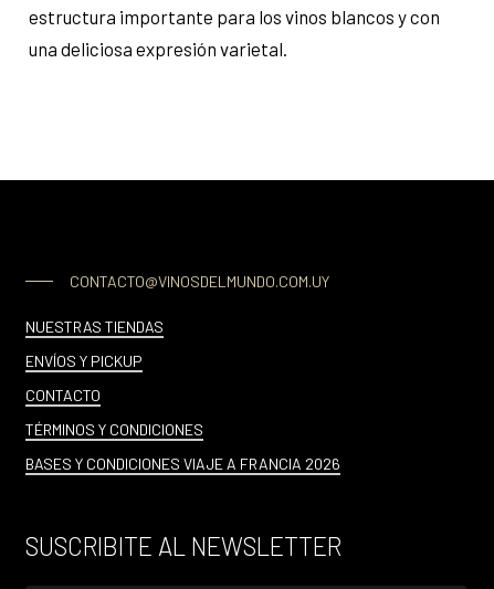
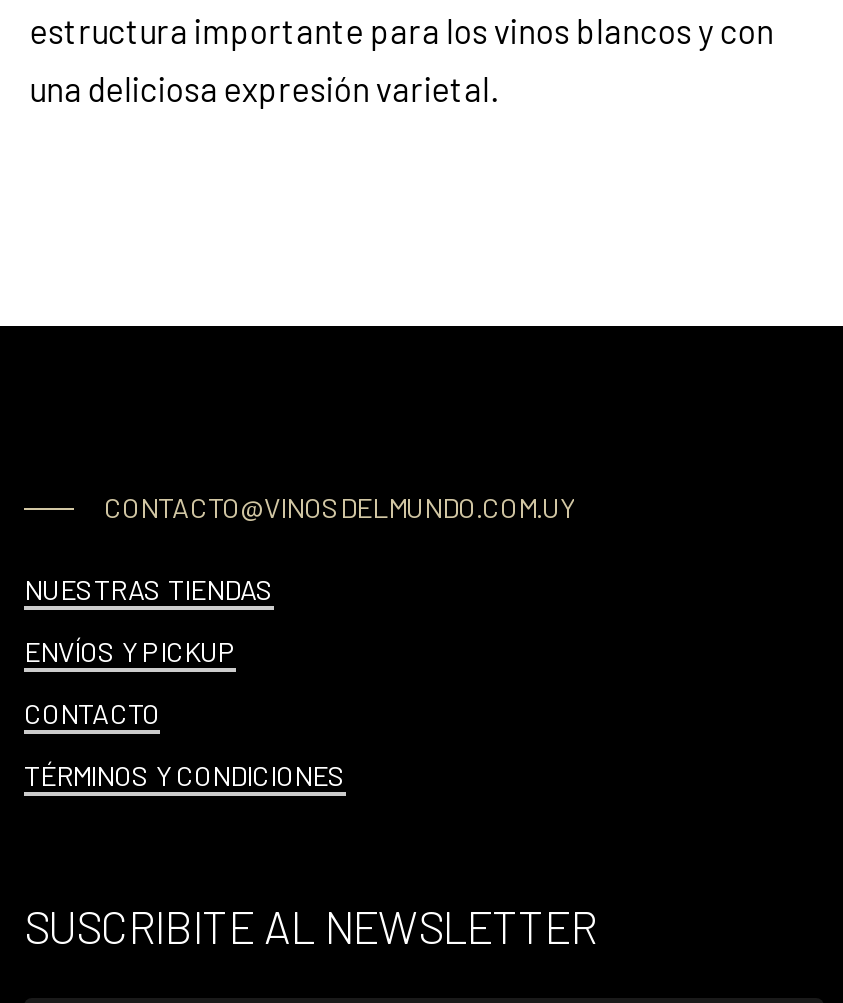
- BASES Y CONDICIONES VIAJE A FRANCIA 2026
